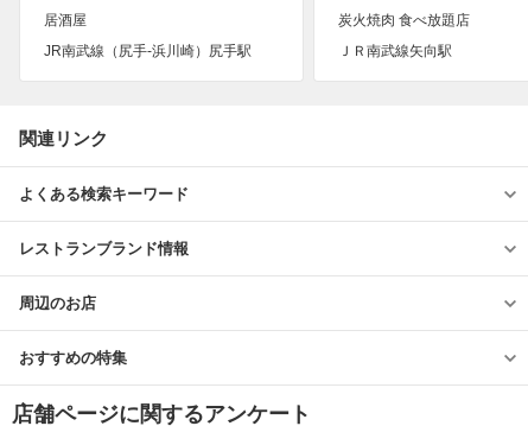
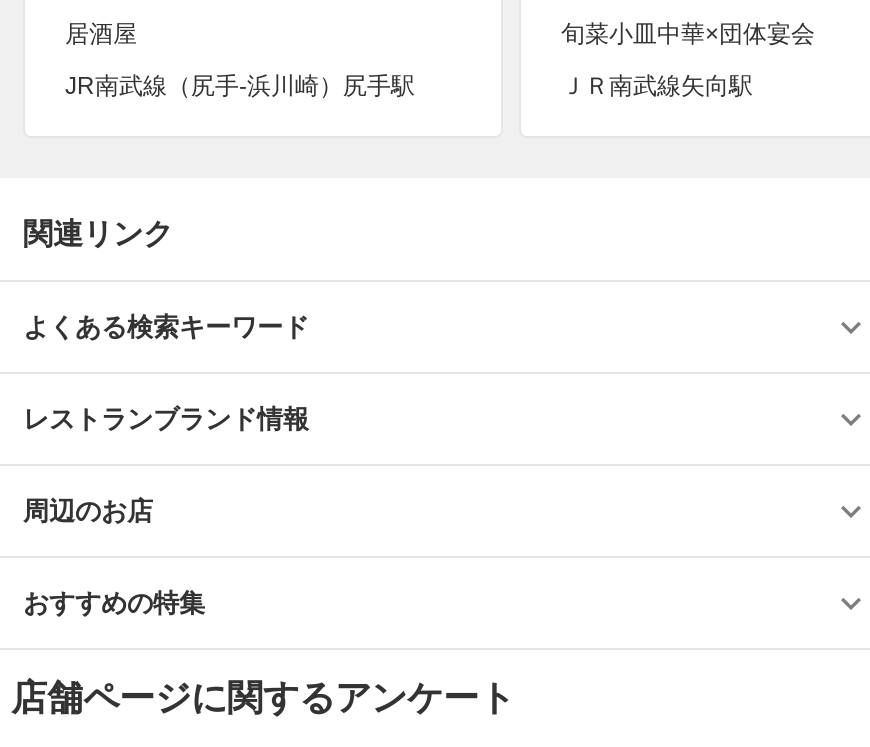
- 炭火焼肉 食べ放題店
+ 旬菜小皿中華×団体宴会
